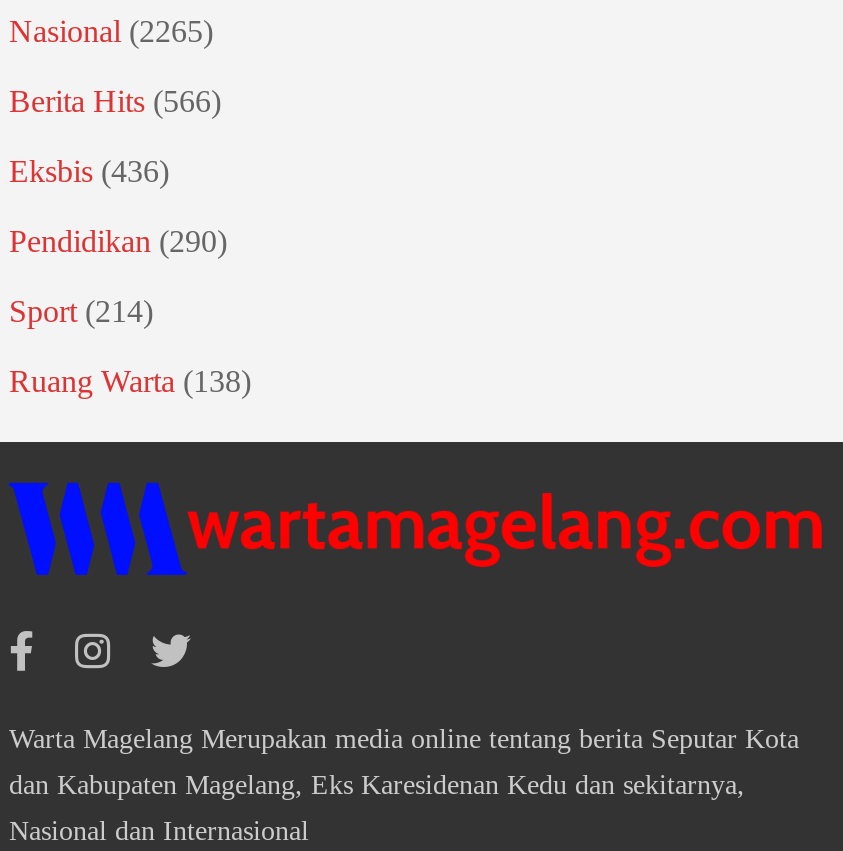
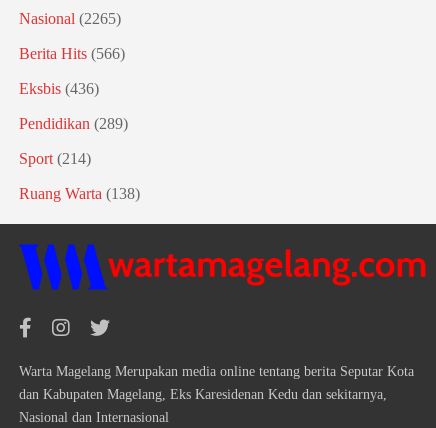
- Pendidikan (290)
+ Pendidikan (289)
